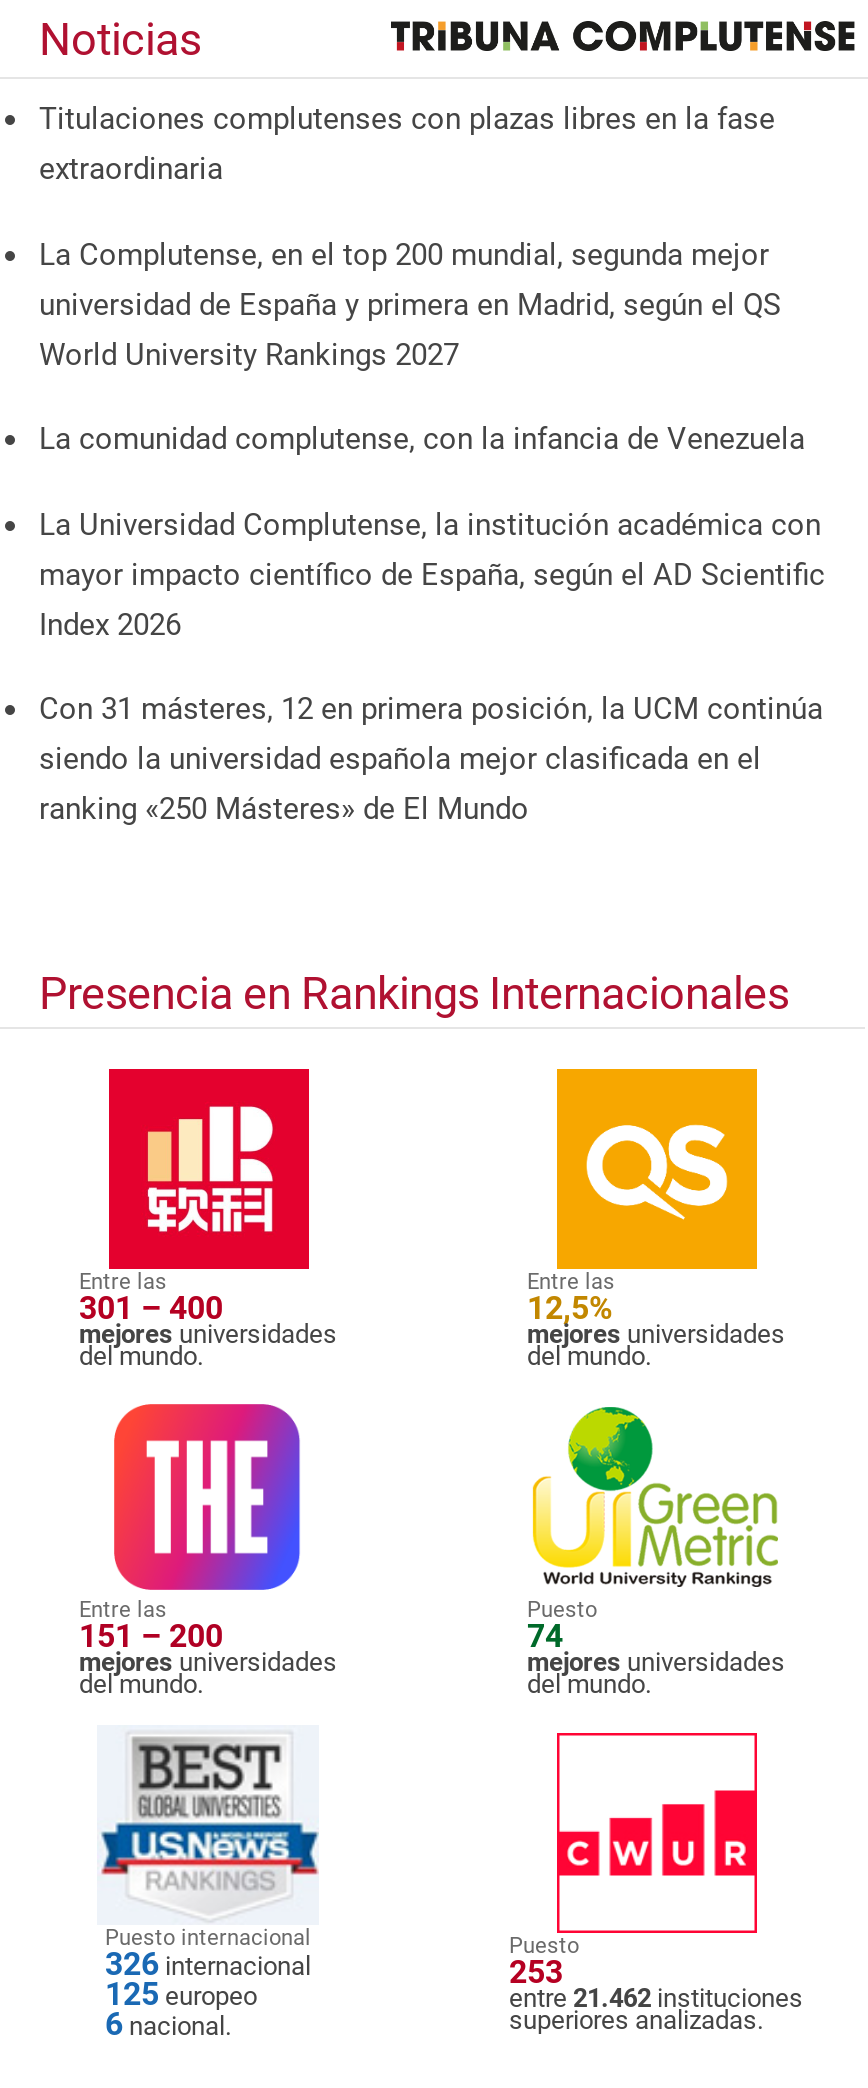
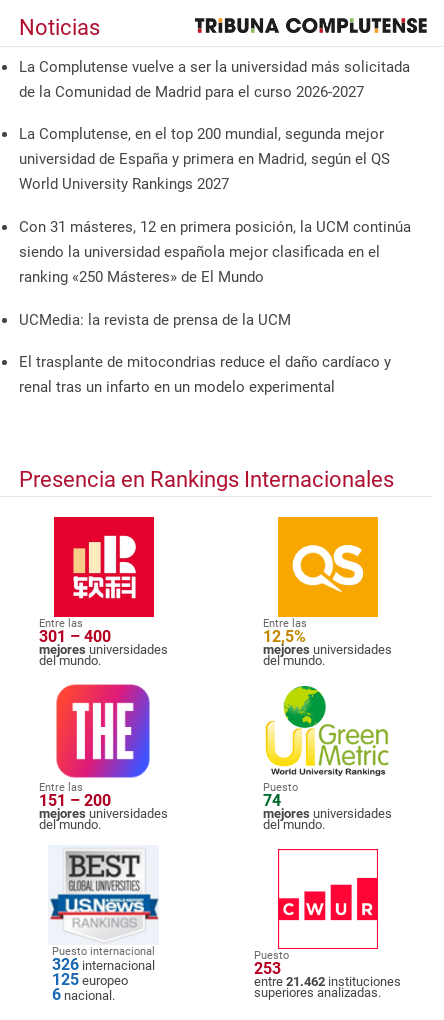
- Titulaciones complutenses con plazas libres en la fase
- extraordinaria
+ La Complutense vuelve a ser la universidad más solicitada
+ de la Comunidad de Madrid para el curso 2026-2027

- La comunidad complutense, con la infancia de Venezuela
- La Universidad Complutense, la institución académica con
- mayor impacto científico de España, según el AD Scientific
- Index 2026

moved up: Con 31 másteres, 12 en primera posición, la UCM continúa | siendo la universidad española mejor clasificada en el | ranking «250 Másteres» de El Mundo

+ UCMedia: la revista de prensa de la UCM
+ El trasplante de mitocondrias reduce el daño cardíaco y
+ renal tras un infarto en un modelo experimental
